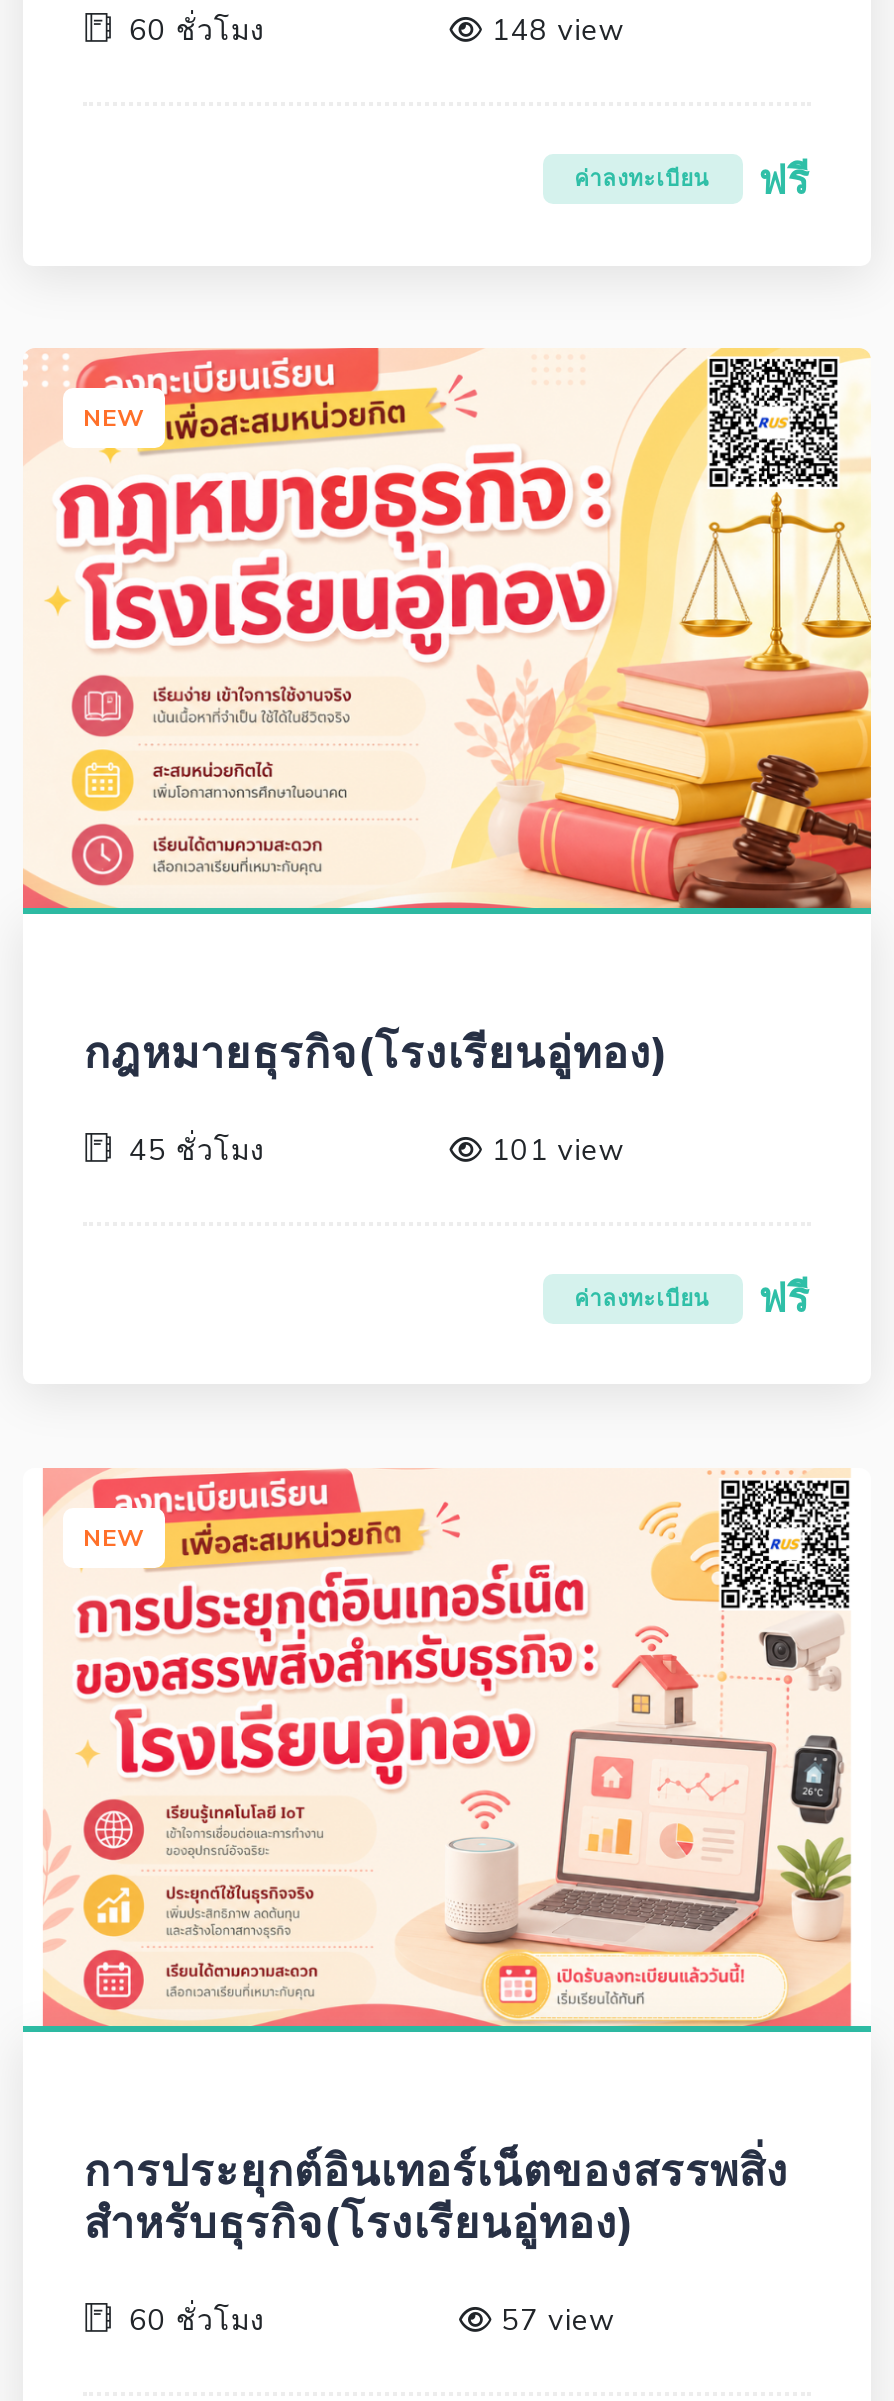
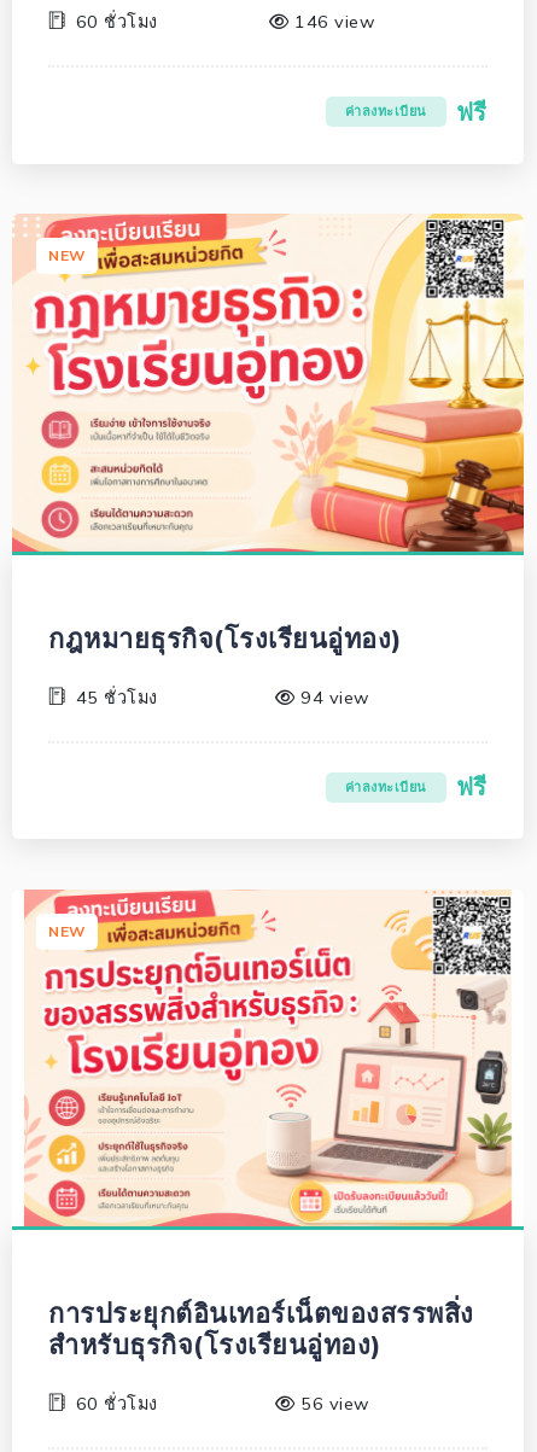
- 148 view
+ 146 view

- 101 view
+ 94 view

- 57 view
+ 56 view
